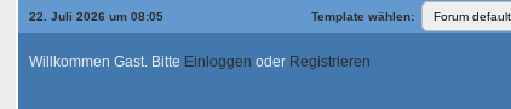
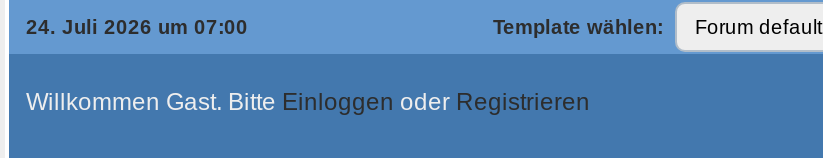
- 22. Juli 2026 um 08:05
+ 24. Juli 2026 um 07:00
